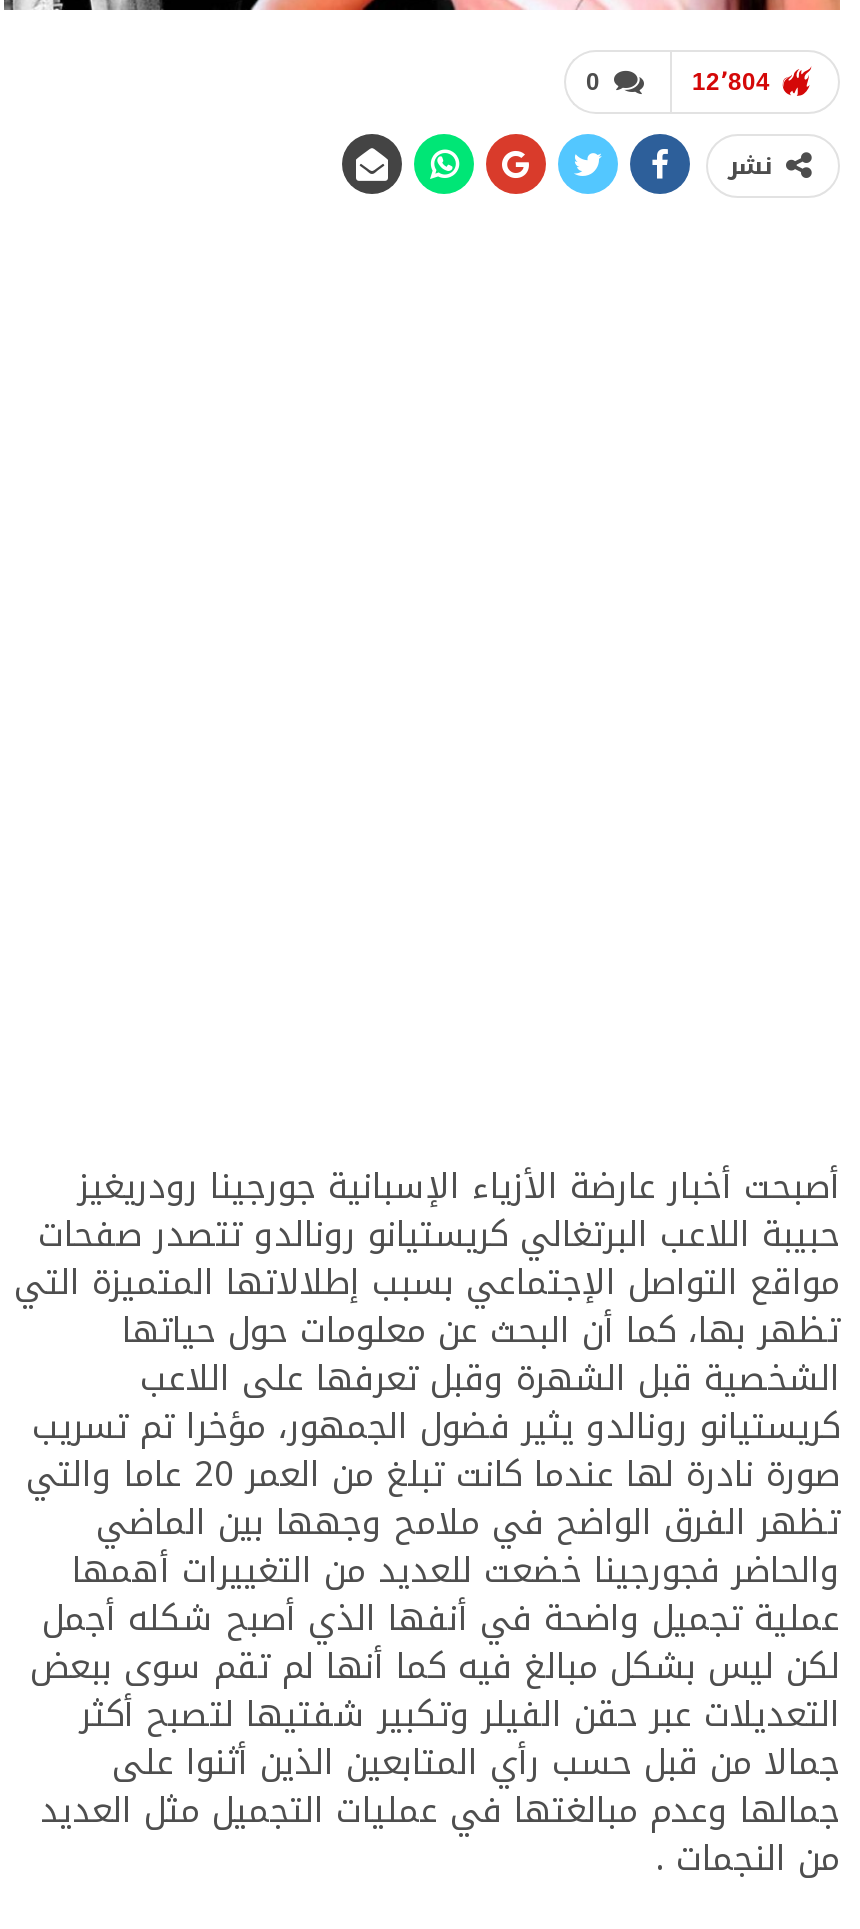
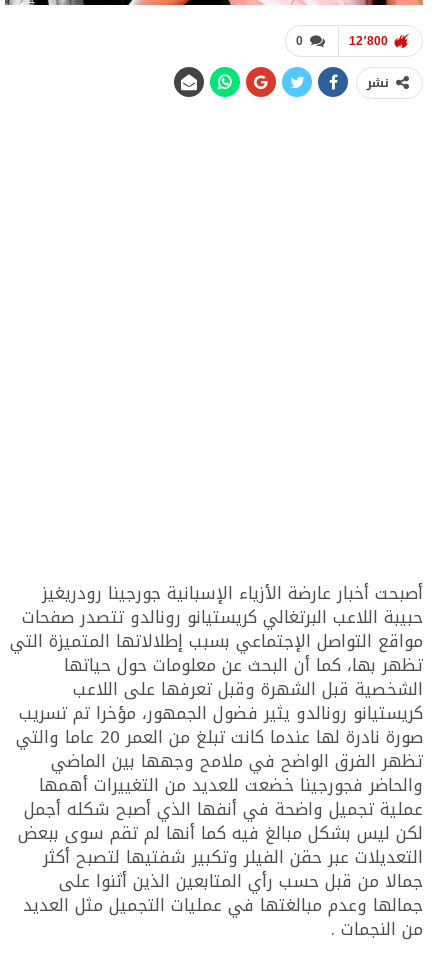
- 12٬804
+ 12٬800
